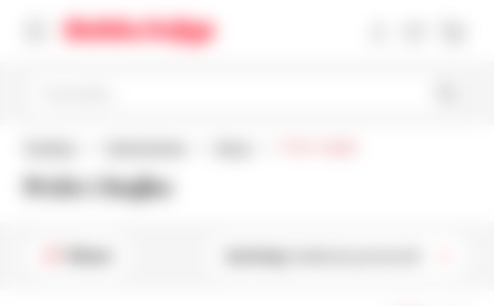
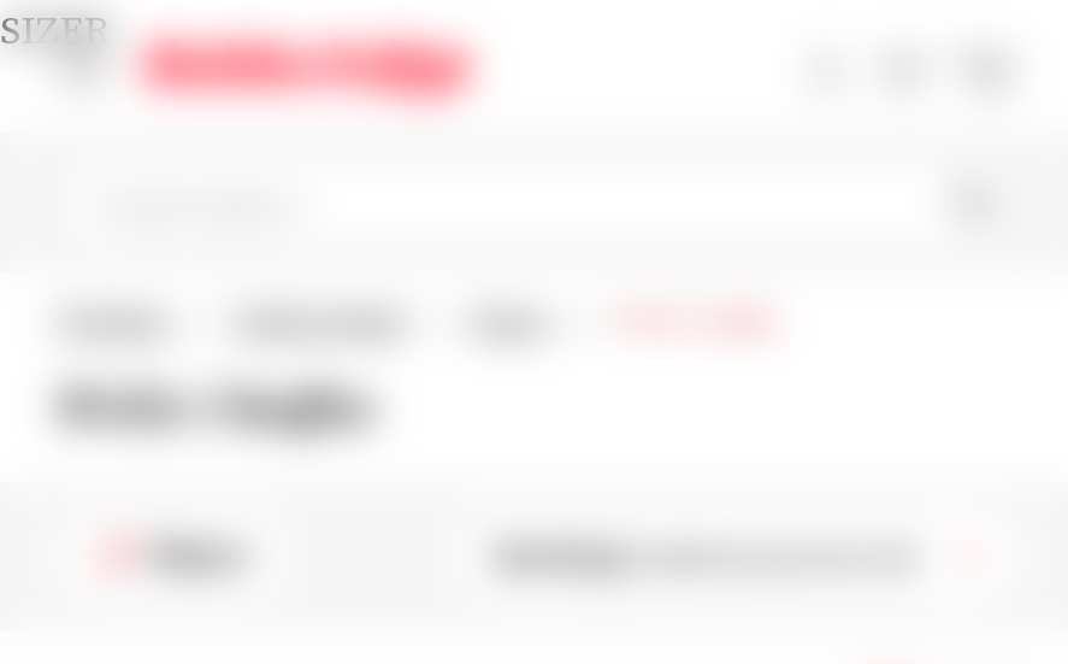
+ SIZER
